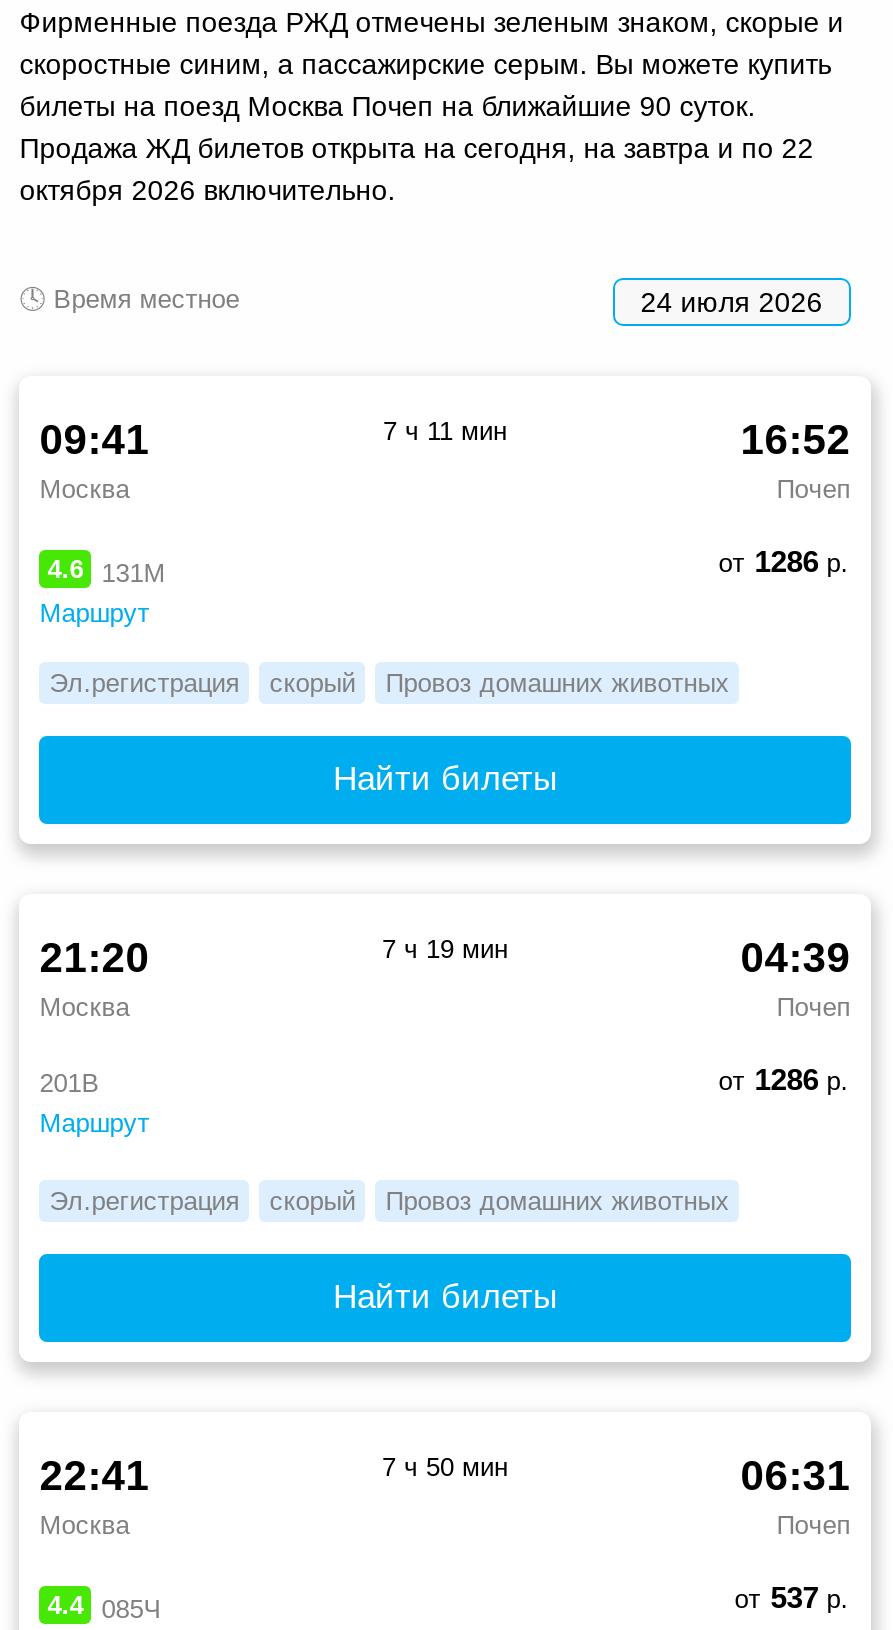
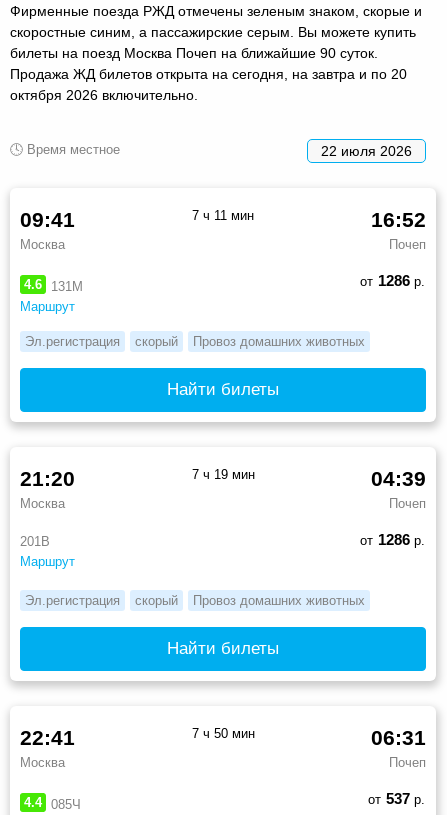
- Продажа ЖД билетов открыта на сегодня, на завтра и по 22
+ Продажа ЖД билетов открыта на сегодня, на завтра и по 20

- 24 июля 2026
+ 22 июля 2026
